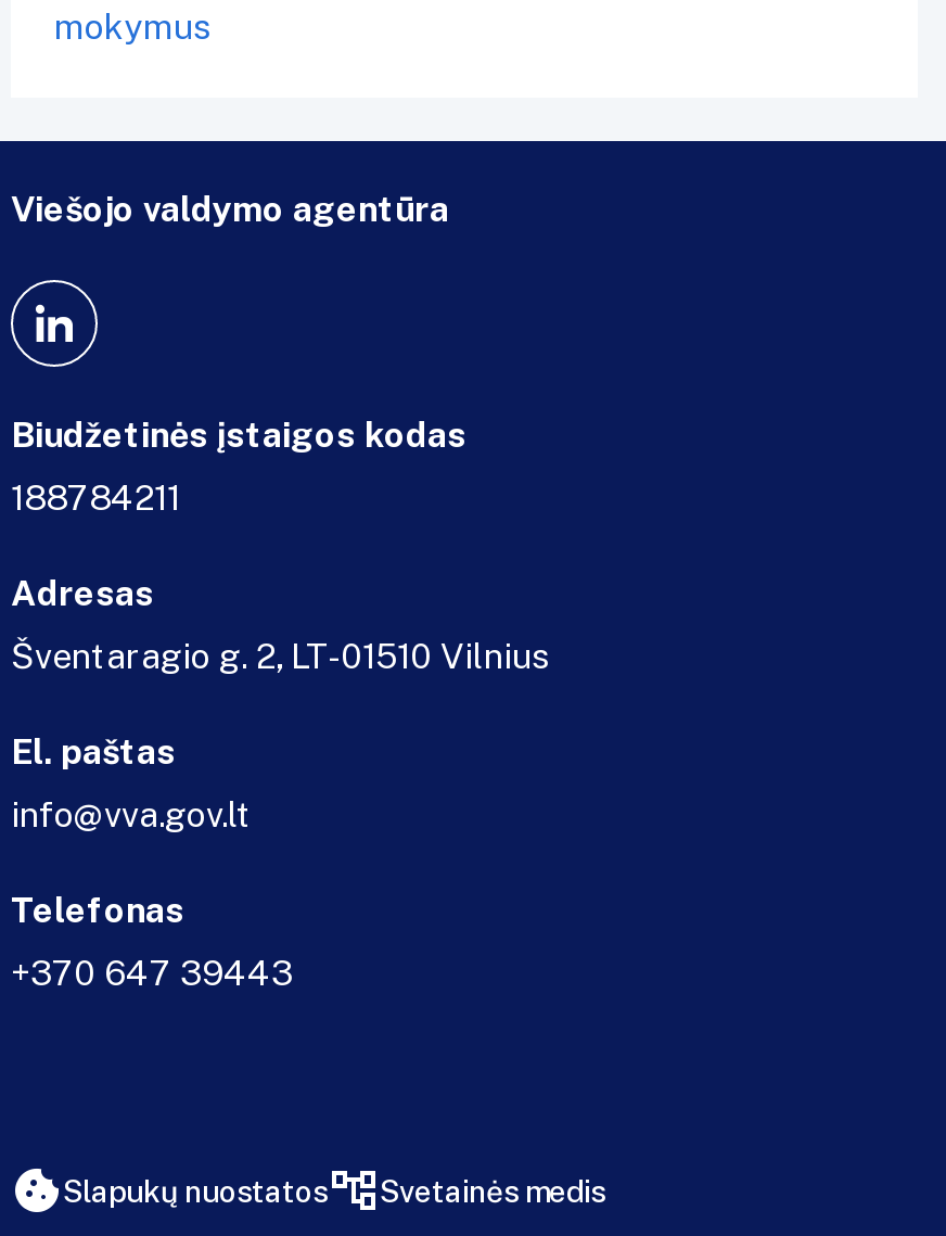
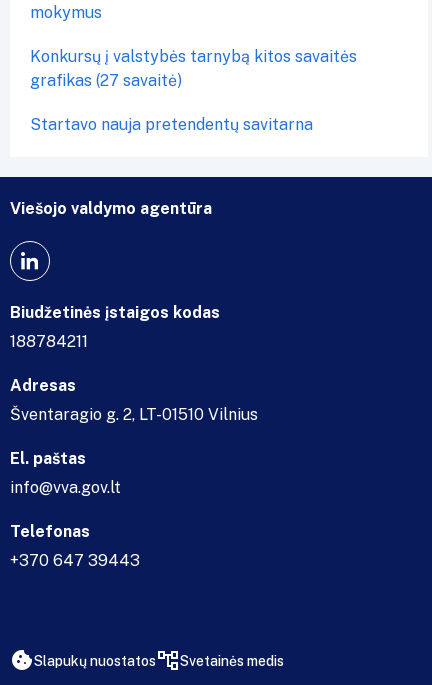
+ Konkursų į valstybės tarnybą kitos savaitės
+ grafikas (27 savaitė)
+ Startavo nauja pretendentų savitarna
